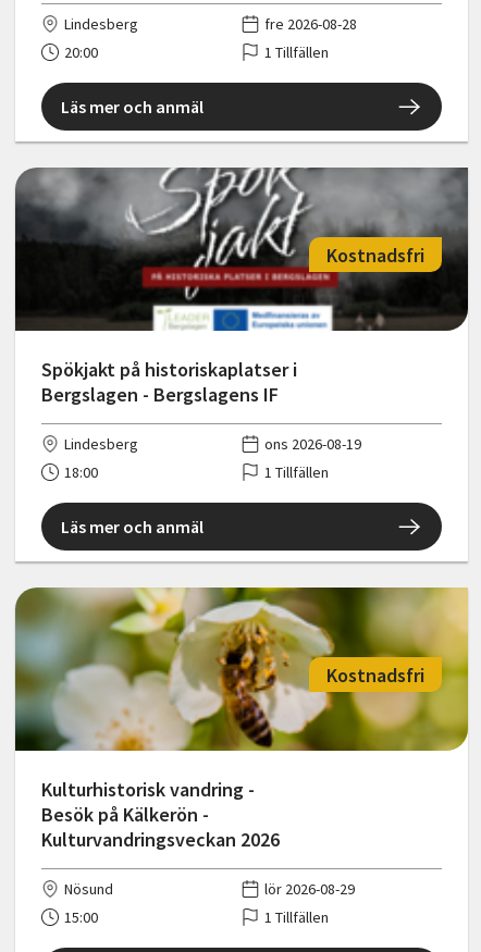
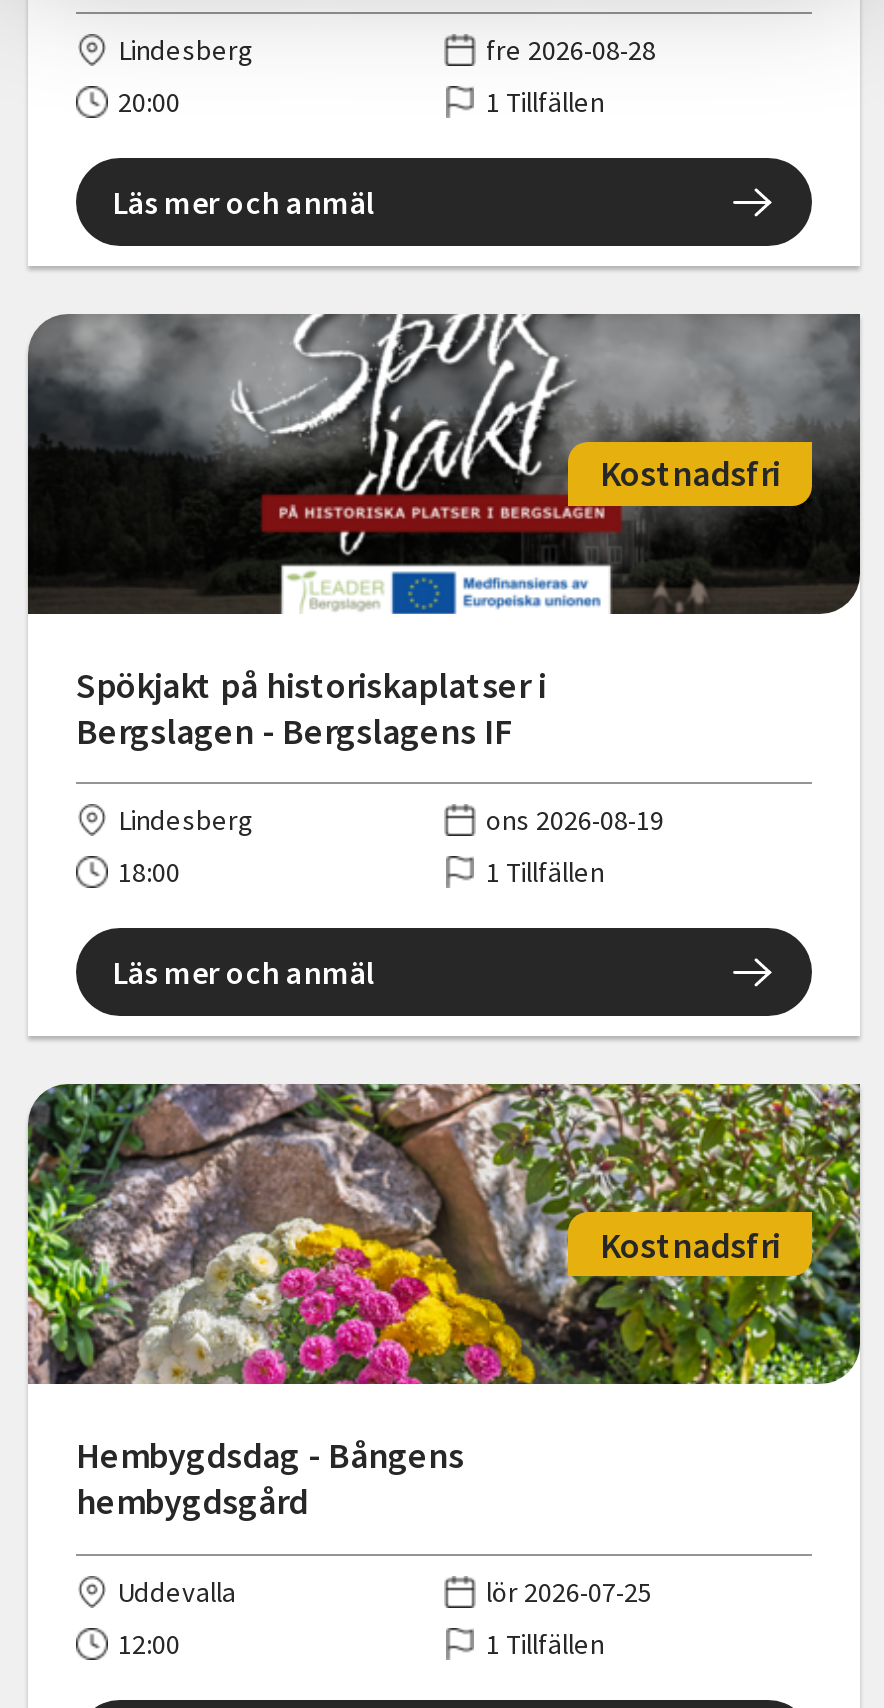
- [image]
- Kulturhistorisk vandring -
- Besök på Kälkerön -
- Kulturvandringsveckan 2026
+ [image]
+ Hembygdsdag - Bångens
+ hembygdsgård

- Nösund
- lör 2026-08-29
- 15:00
+ Uddevalla
+ lör 2026-07-25
+ 12:00
